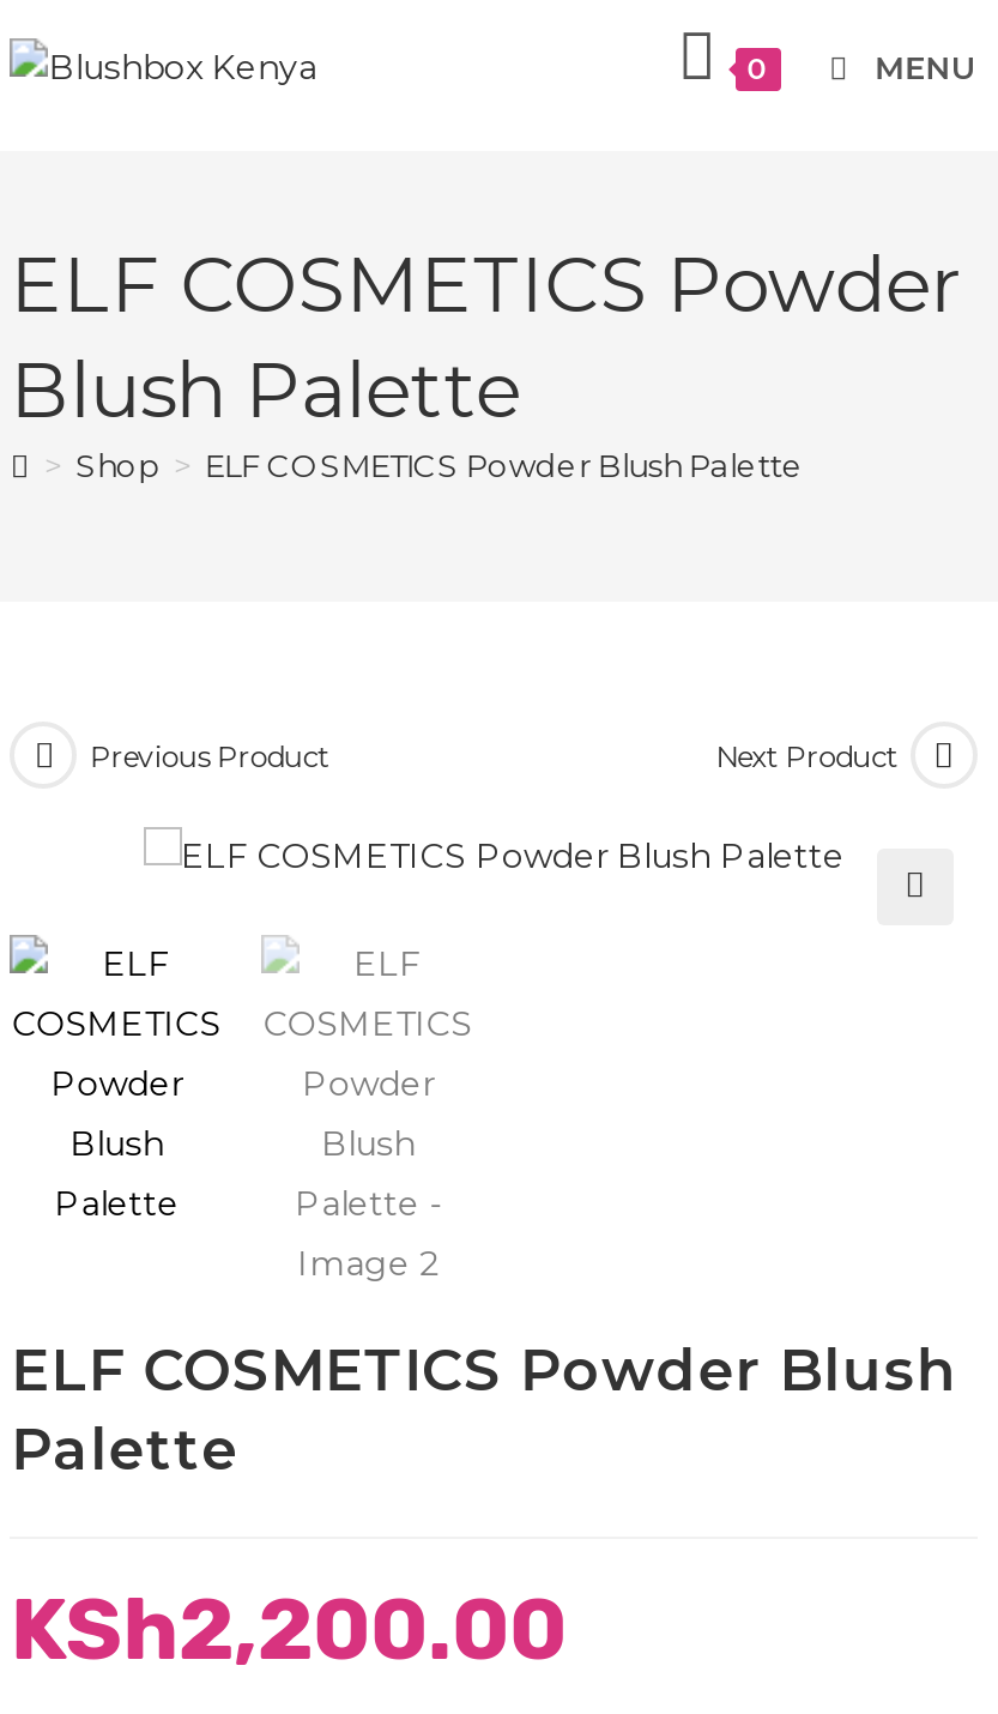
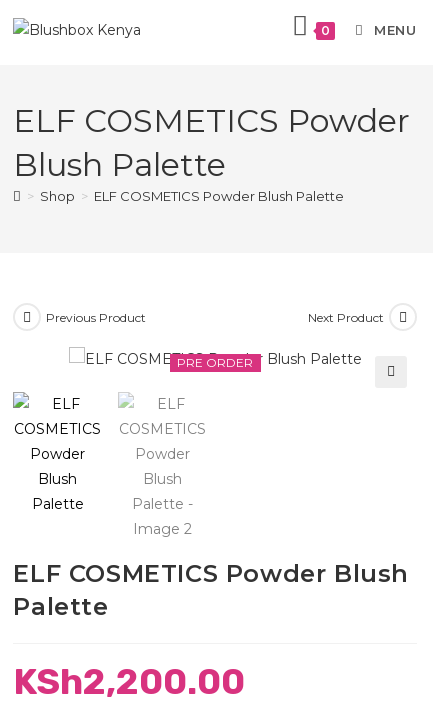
+ PRE ORDER
